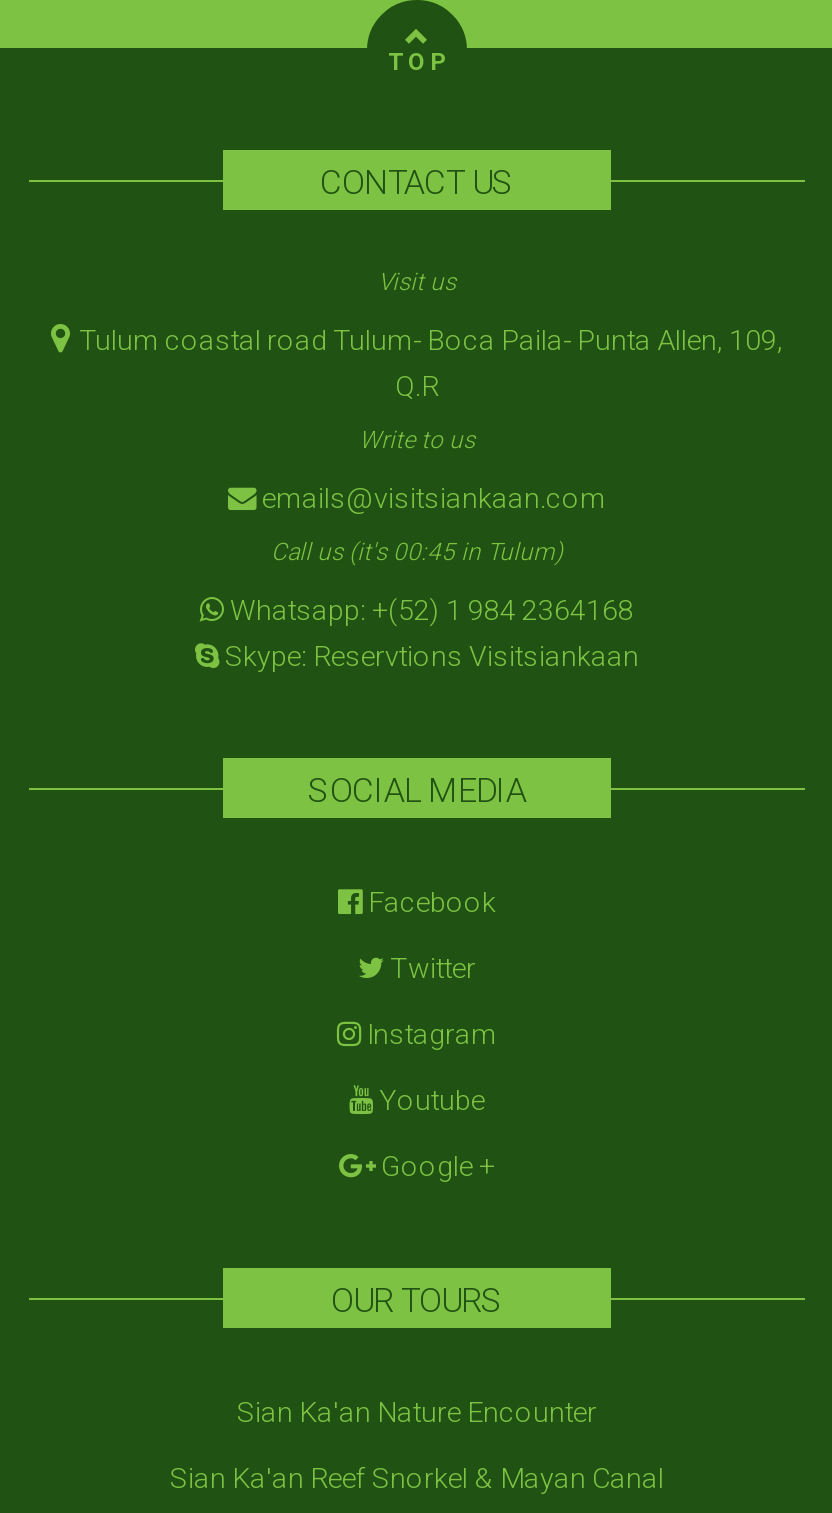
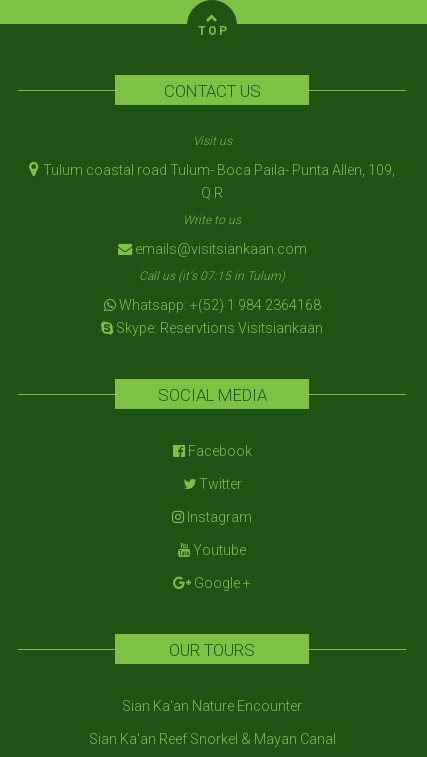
- Call us (it's 00:45 in Tulum)
+ Call us (it's 07:15 in Tulum)
